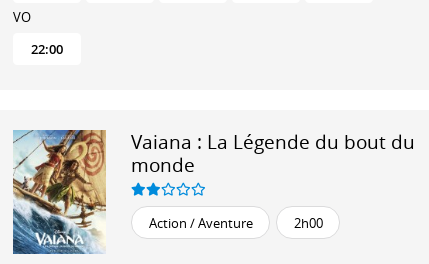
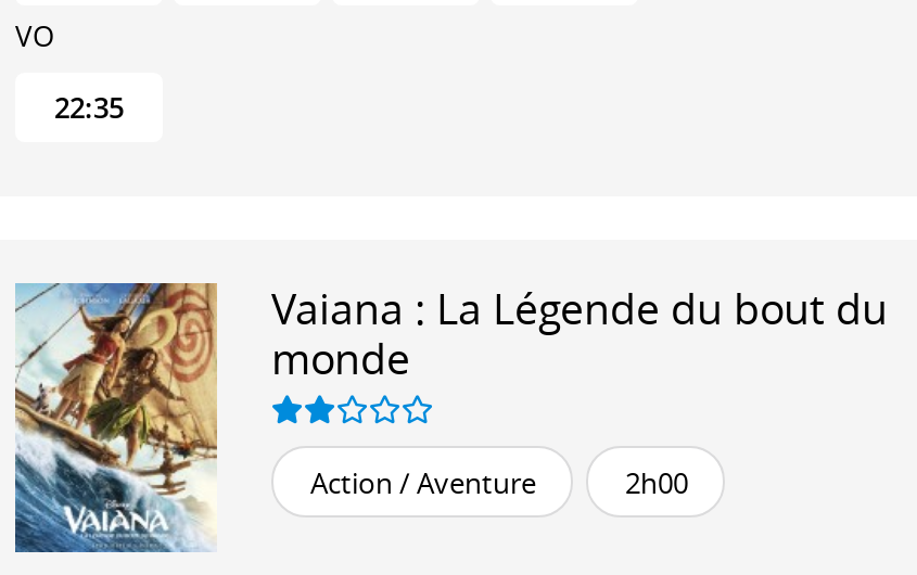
- 22:00
+ 22:35
